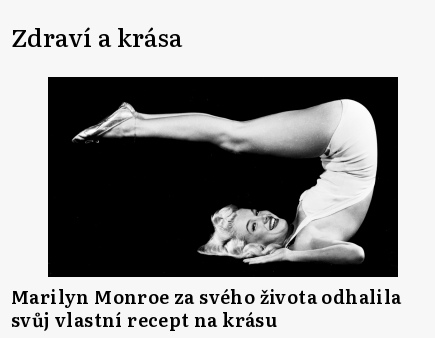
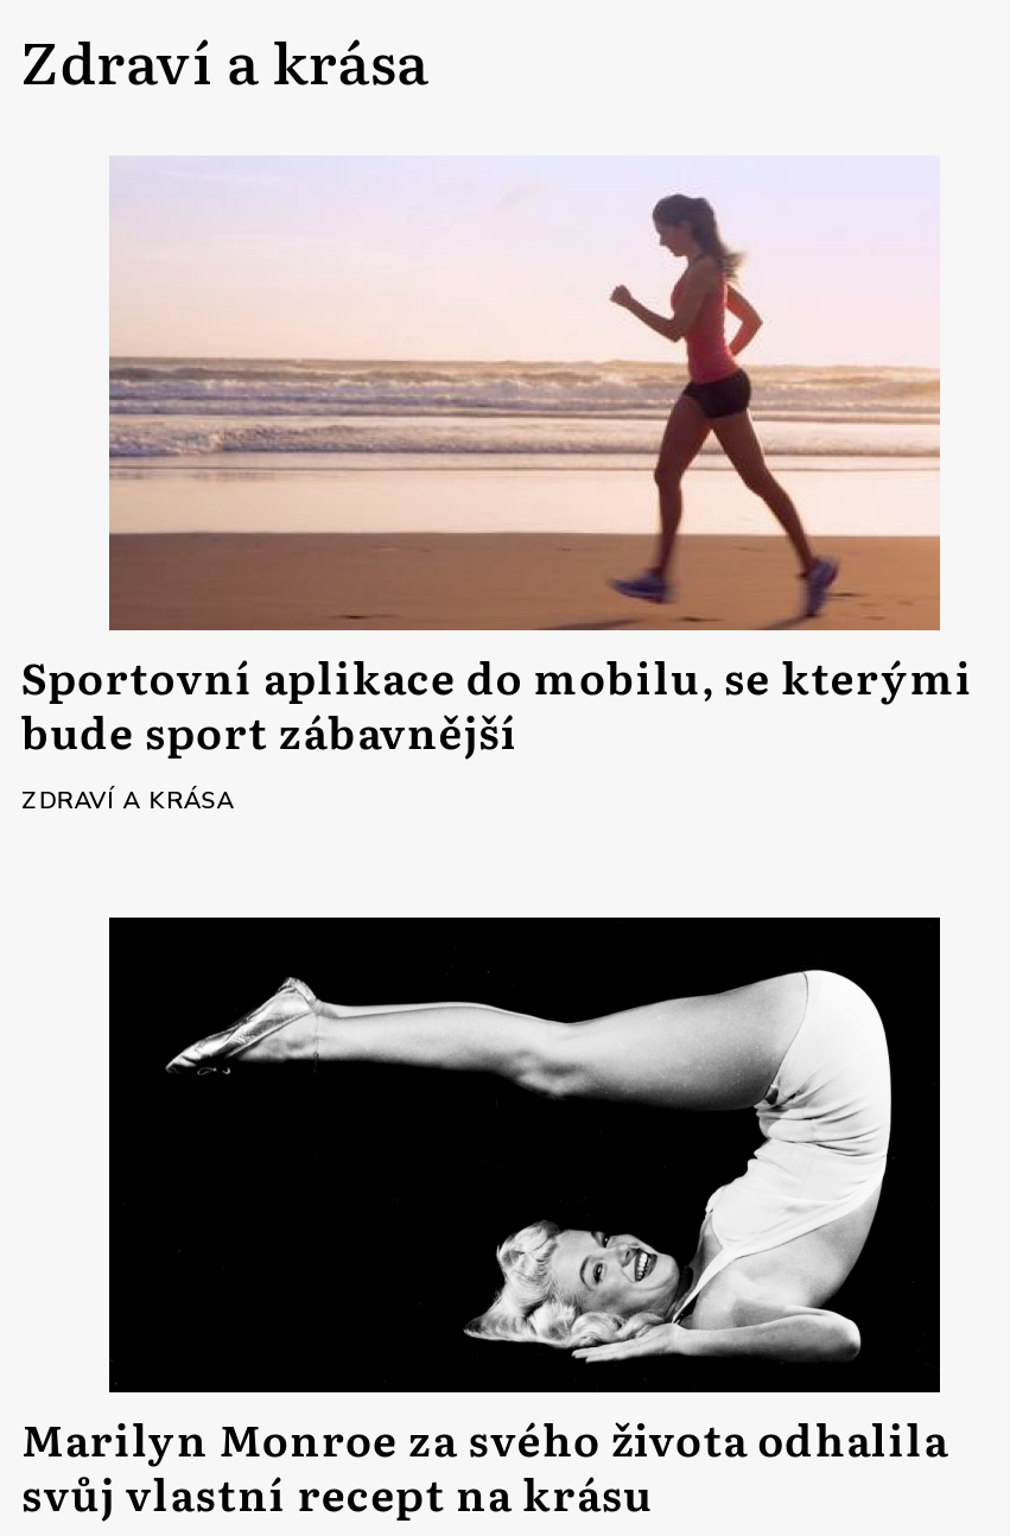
+ [image]
+ Sportovní aplikace do mobilu, se kterými
+ bude sport zábavnější
+ ZDRAVÍ A KRÁSA
